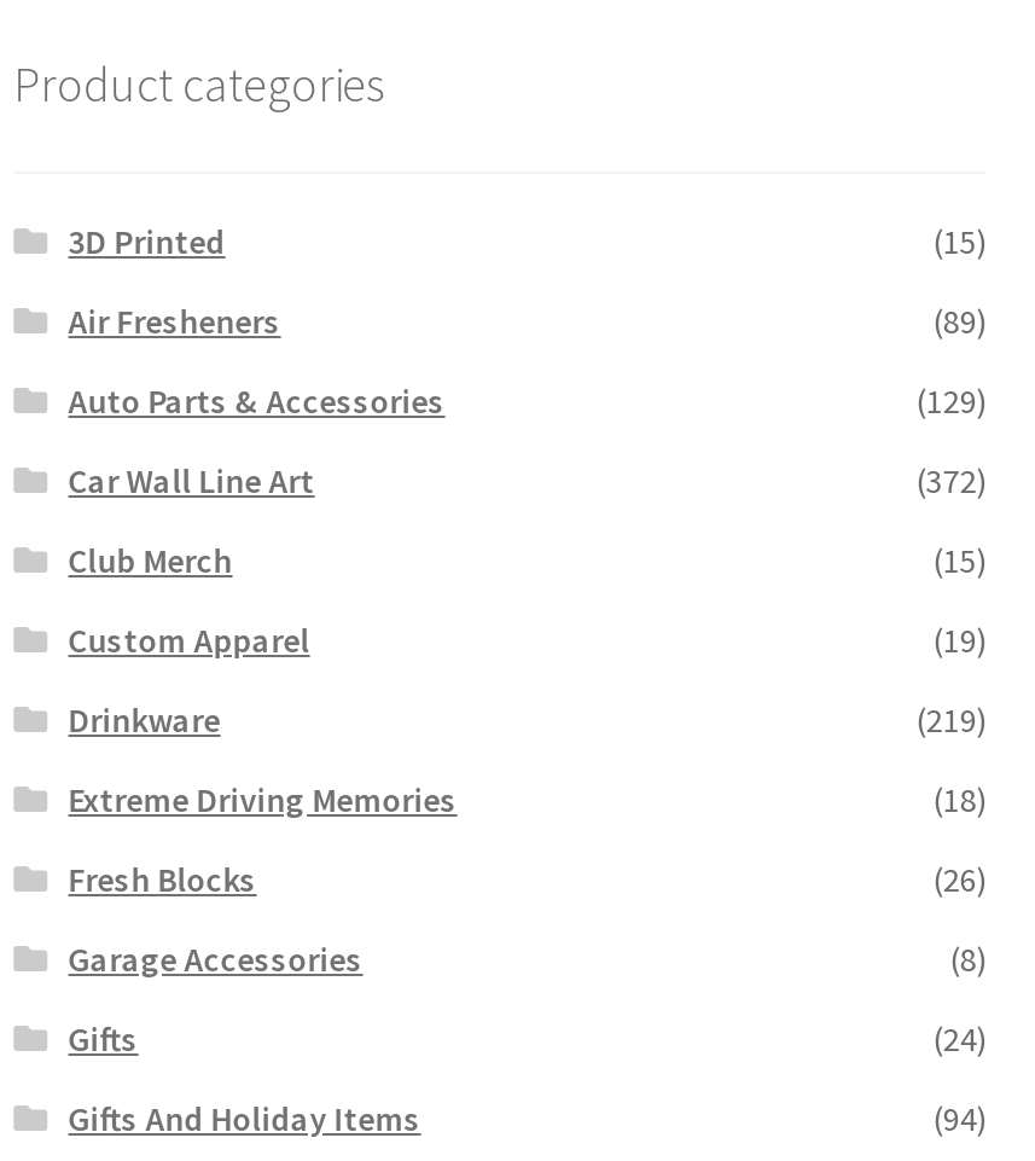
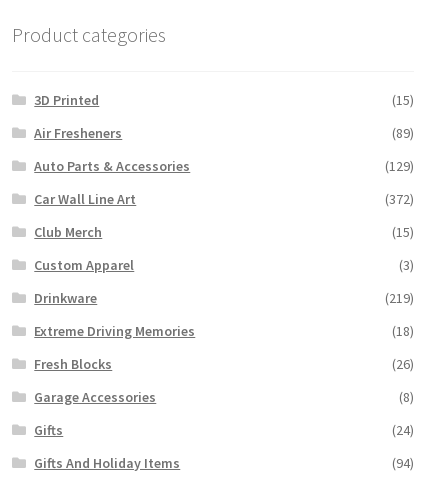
- (19)
+ (3)
